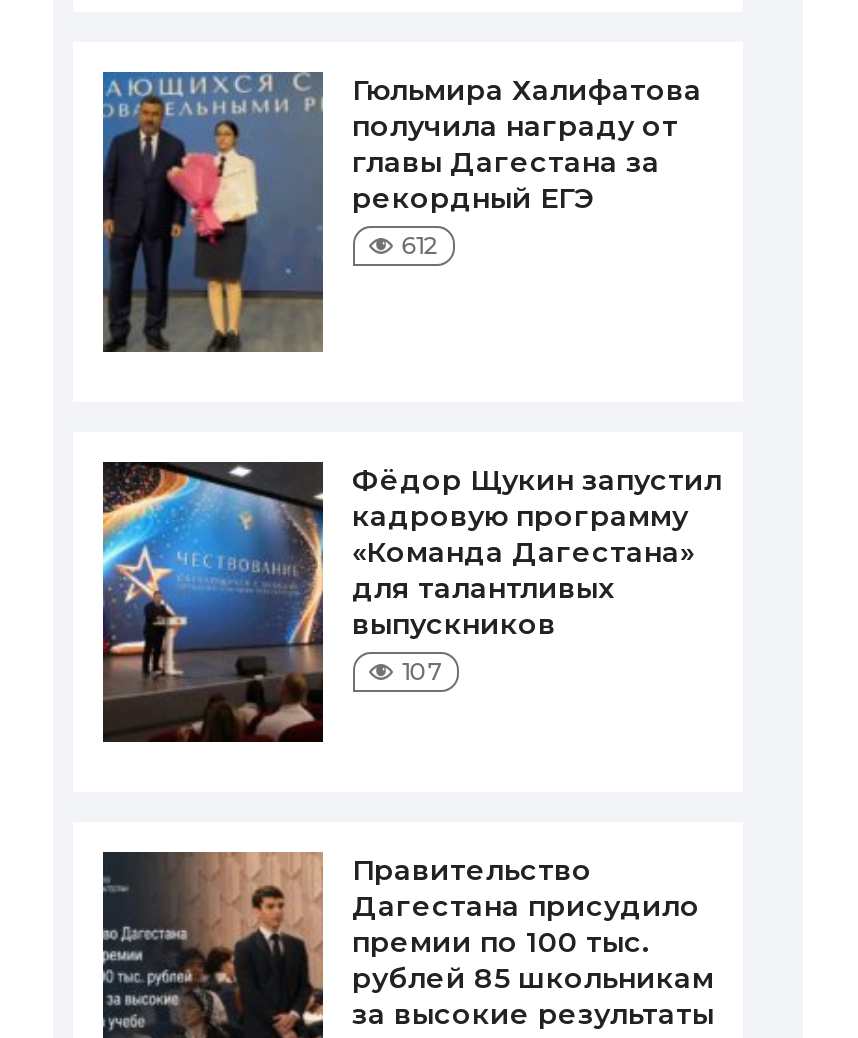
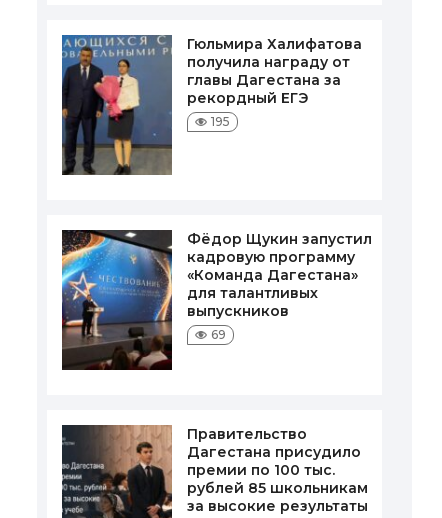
- 612
+ 195

- 107
+ 69
